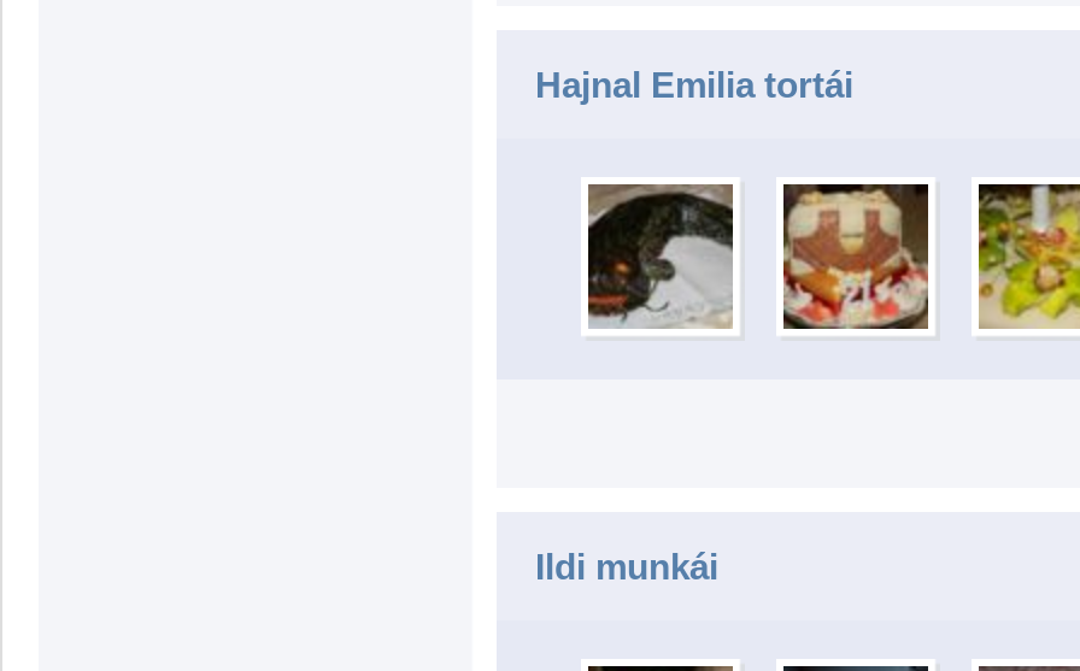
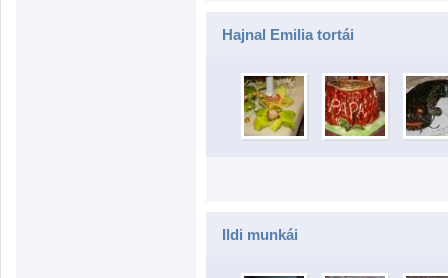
- [image]
+ [image]

- [image]
+ [image]

- [image]
+ [image]
